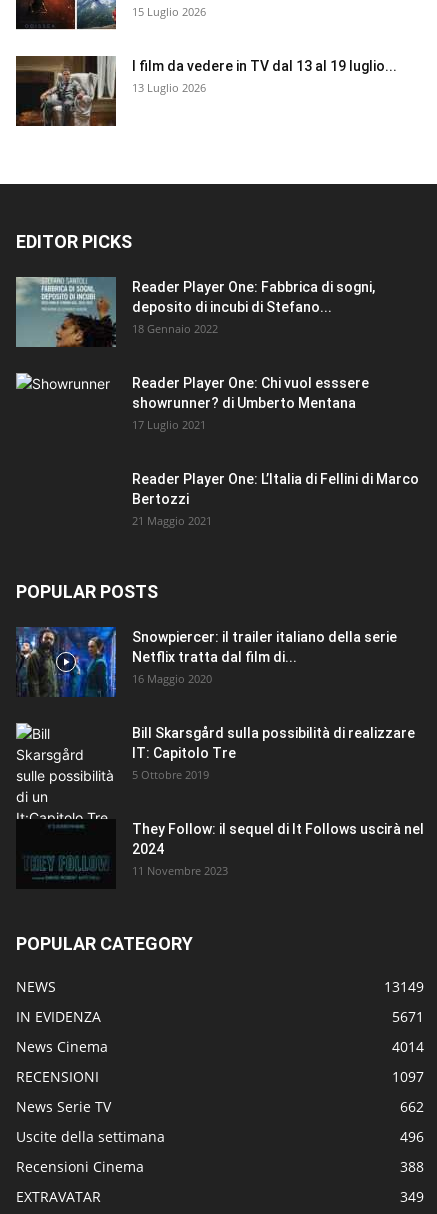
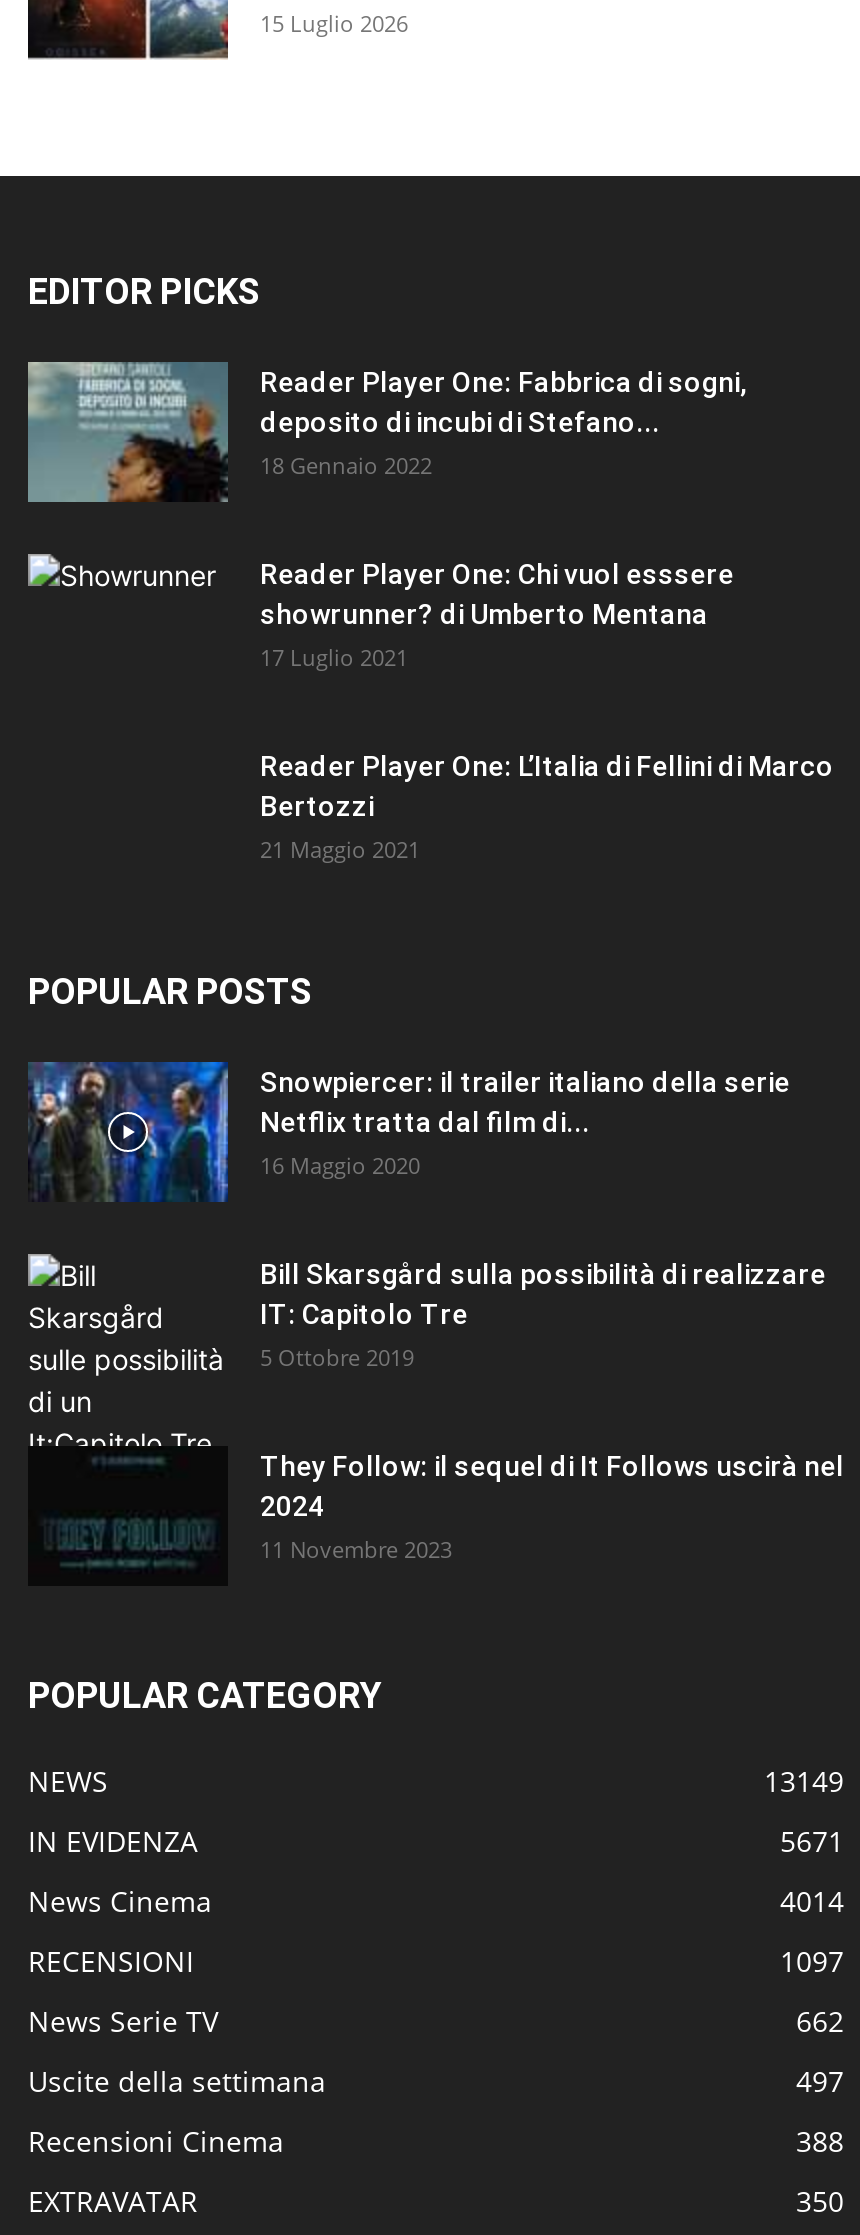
- [image]
- I film da vedere in TV dal 13 al 19 luglio...
- 13 Luglio 2026

- 496
+ 497

- 349
+ 350
